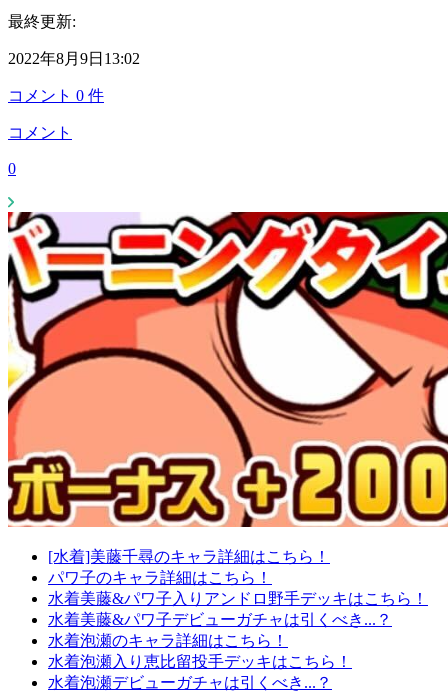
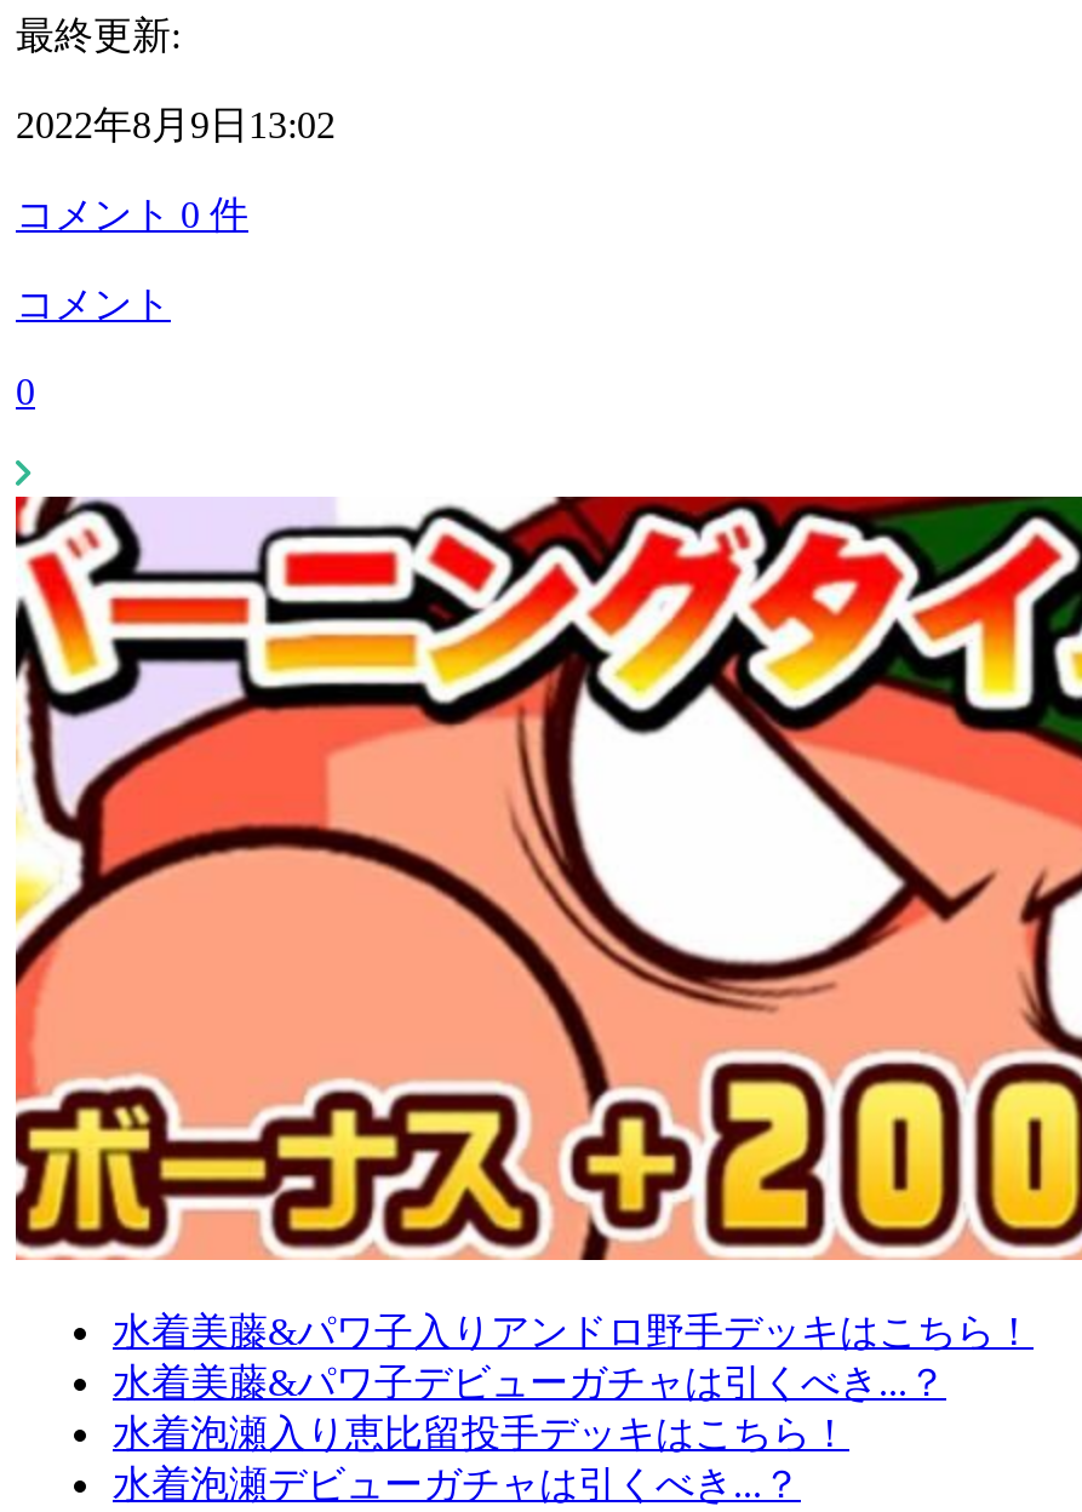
- [水着]美藤千尋のキャラ詳細はこちら！
- パワ子のキャラ詳細はこちら！

- 水着泡瀬のキャラ詳細はこちら！
